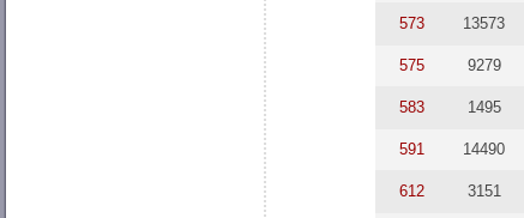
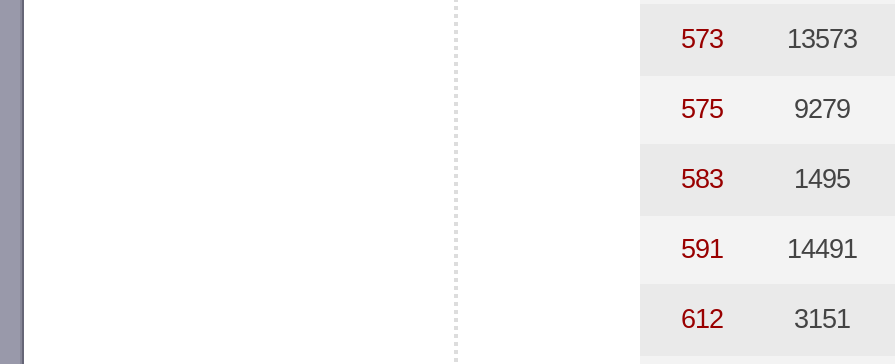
- 14490
+ 14491
